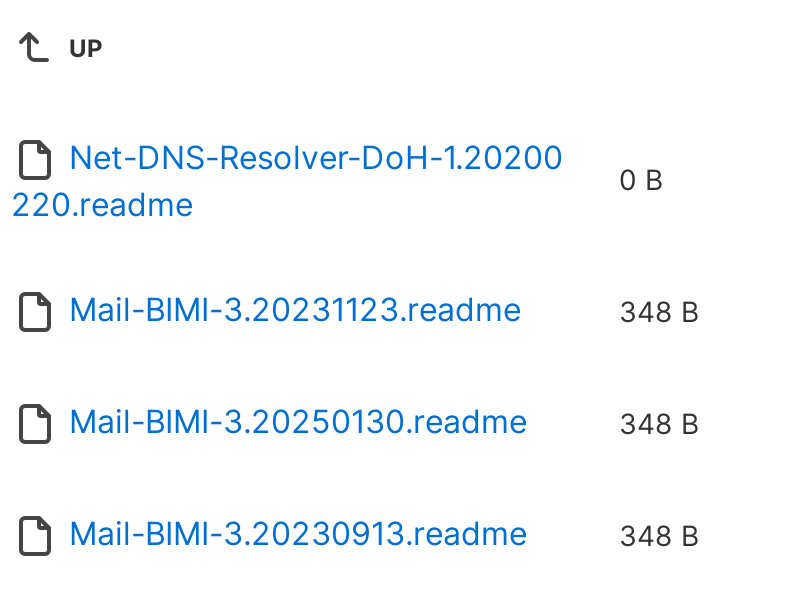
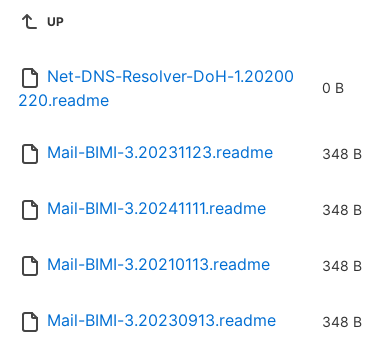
- Mail-BIMI-3.20250130.readme
+ Mail-BIMI-3.20241111.readme
+ 348 B
+ Mail-BIMI-3.20210113.readme
